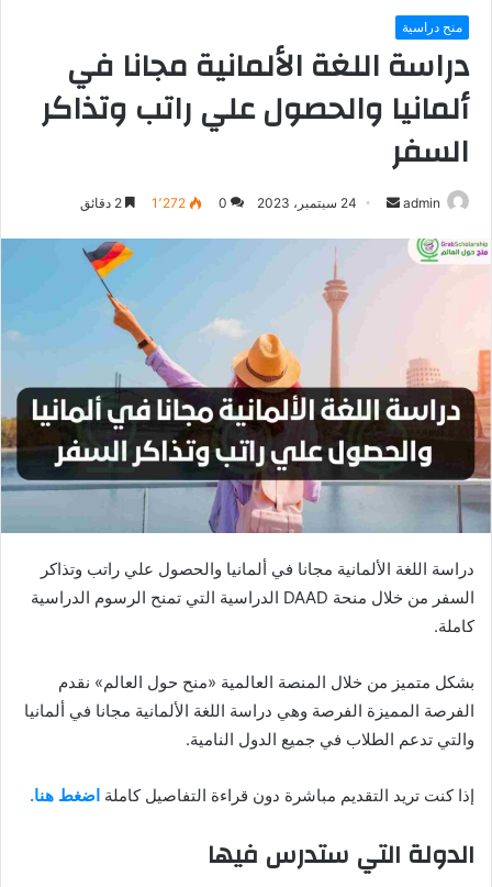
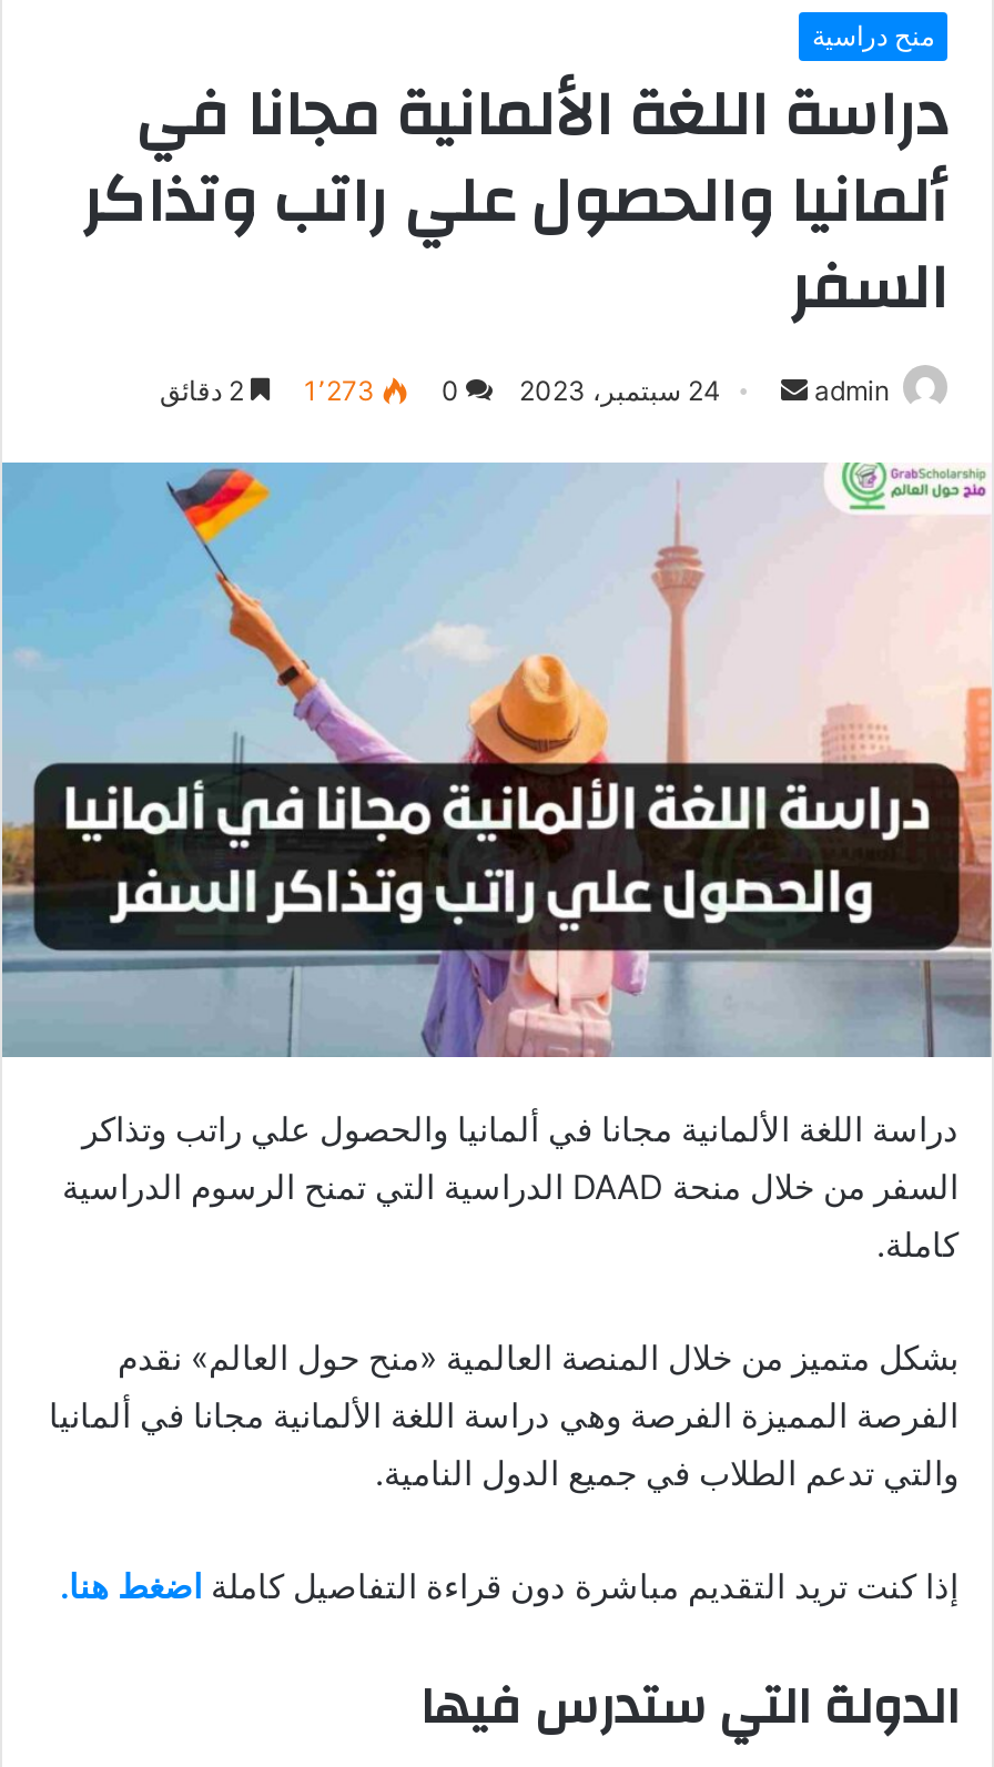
- 1٬272
+ 1٬273
